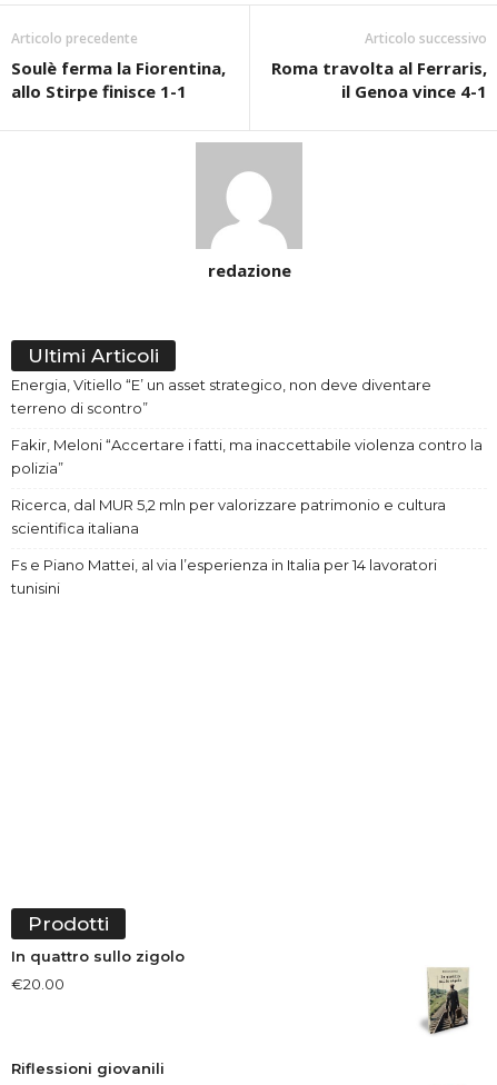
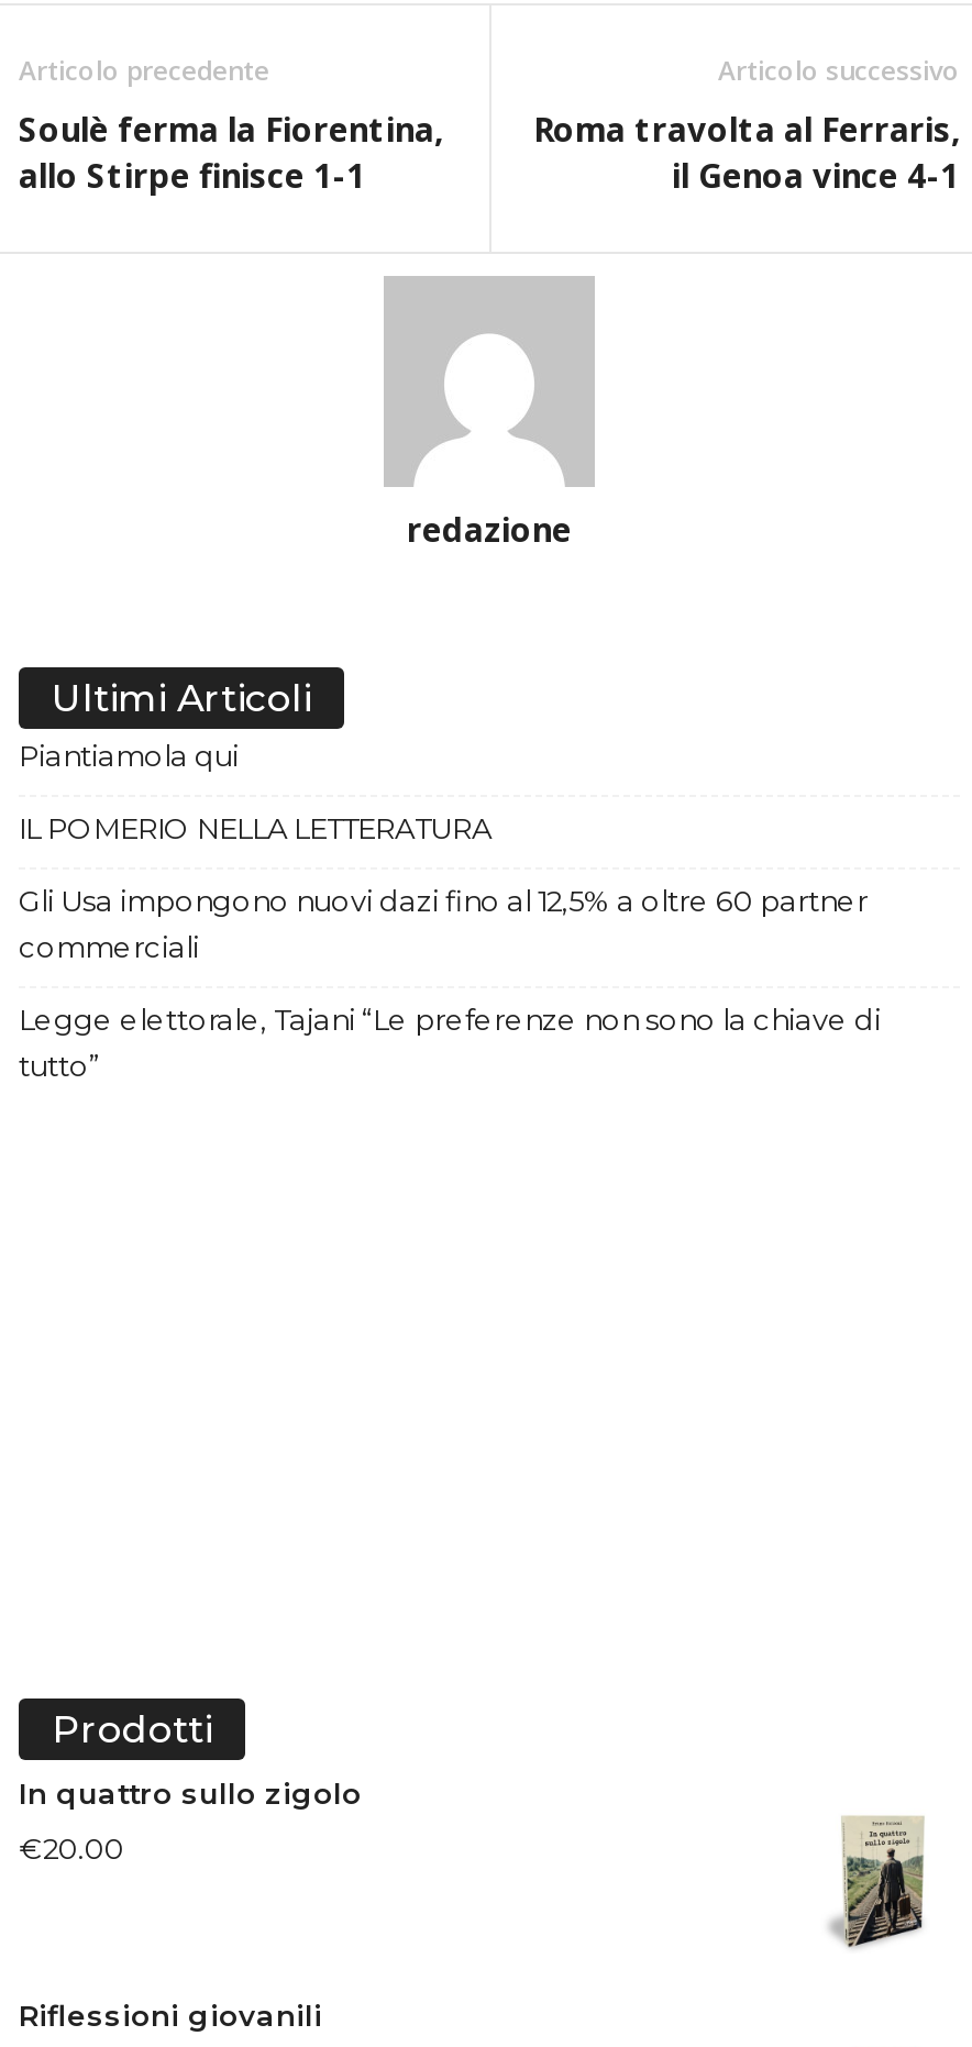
- Energia, Vitiello “E’ un asset strategico, non deve diventare
- terreno di scontro”
+ Piantiamola qui

- Fakir, Meloni “Accertare i fatti, ma inaccettabile violenza contro la
- polizia”
+ IL POMERIO NELLA LETTERATURA

- Ricerca, dal MUR 5,2 mln per valorizzare patrimonio e cultura
- scientifica italiana
+ Gli Usa impongono nuovi dazi fino al 12,5% a oltre 60 partner
+ commerciali

- Fs e Piano Mattei, al via l’esperienza in Italia per 14 lavoratori
- tunisini
+ Legge elettorale, Tajani “Le preferenze non sono la chiave di
+ tutto”
